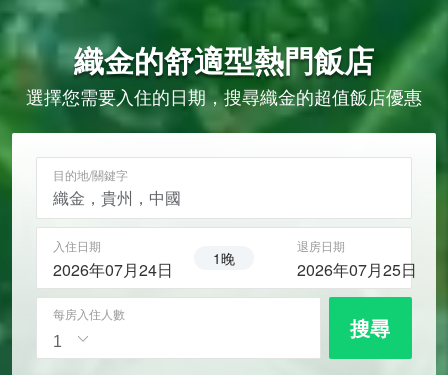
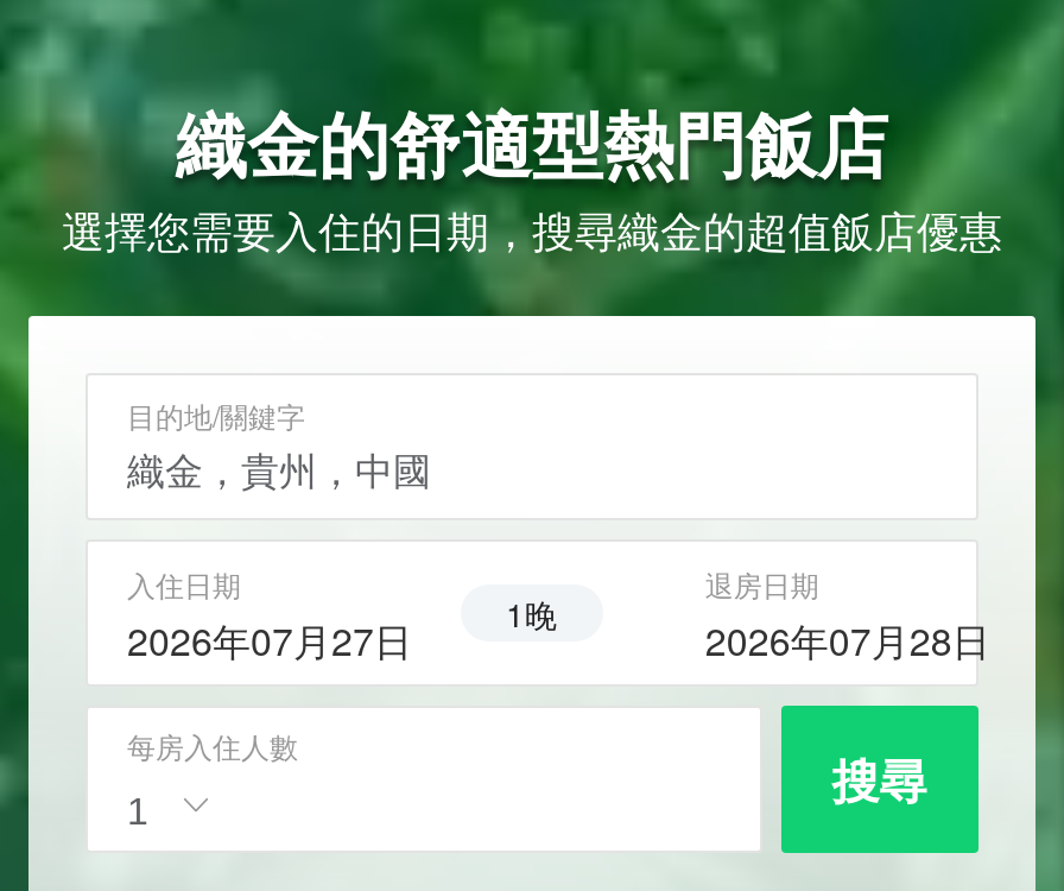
- 2026年07月24日 1晚
+ 2026年07月27日 1晚

- 2026年07月25日
+ 2026年07月28日
